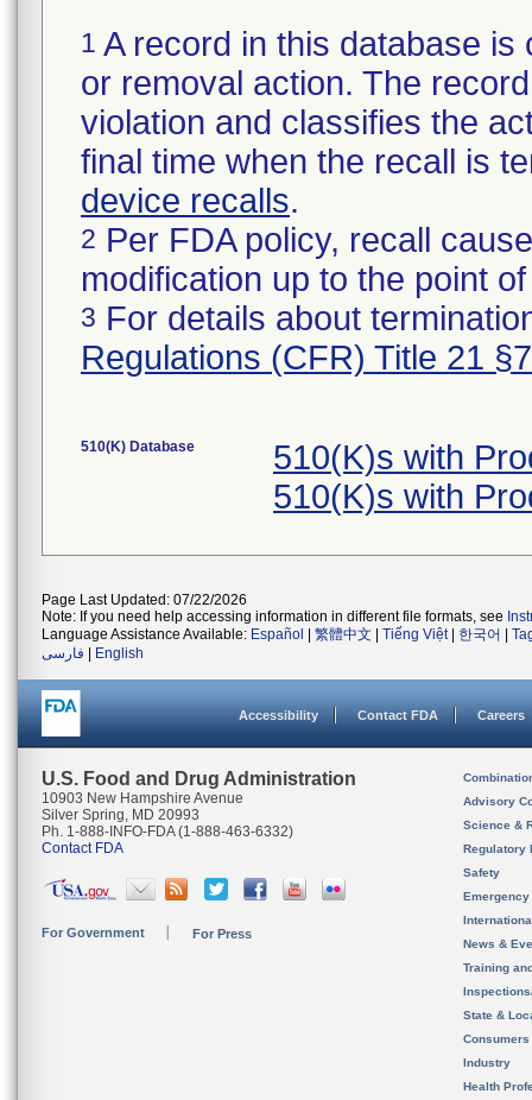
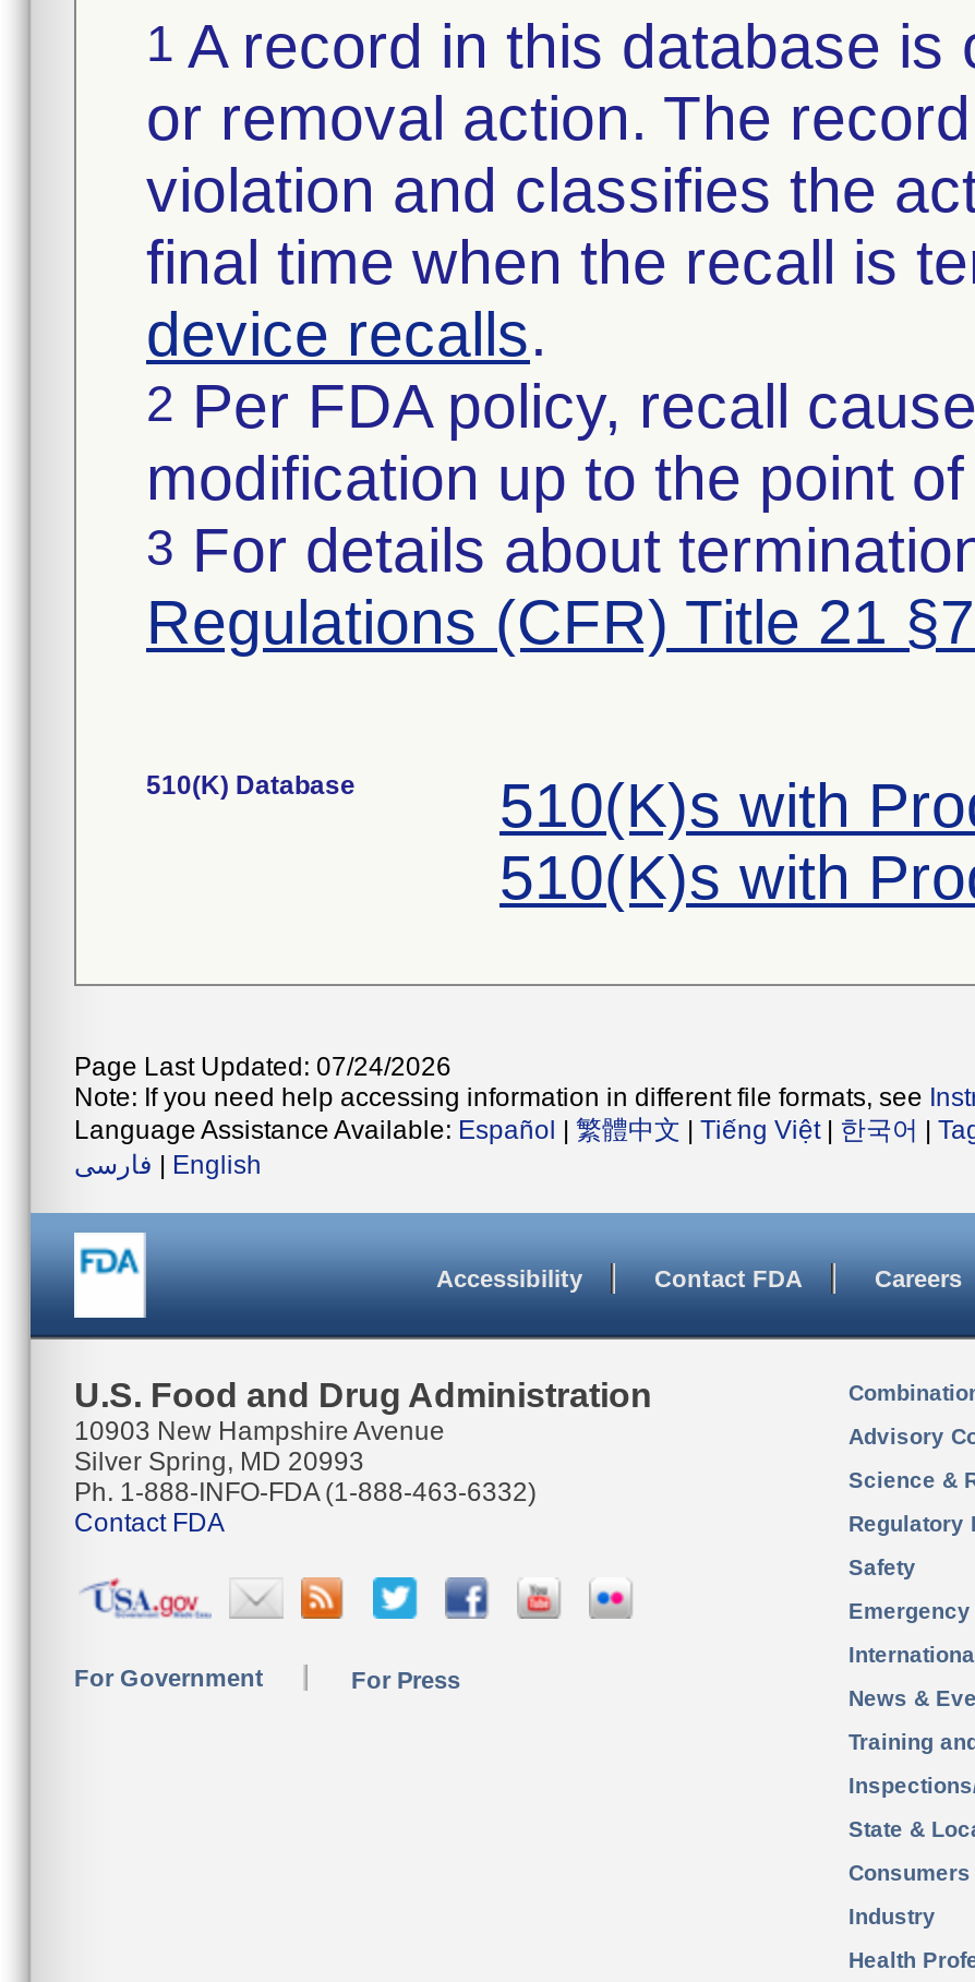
- Page Last Updated: 07/22/2026
+ Page Last Updated: 07/24/2026
